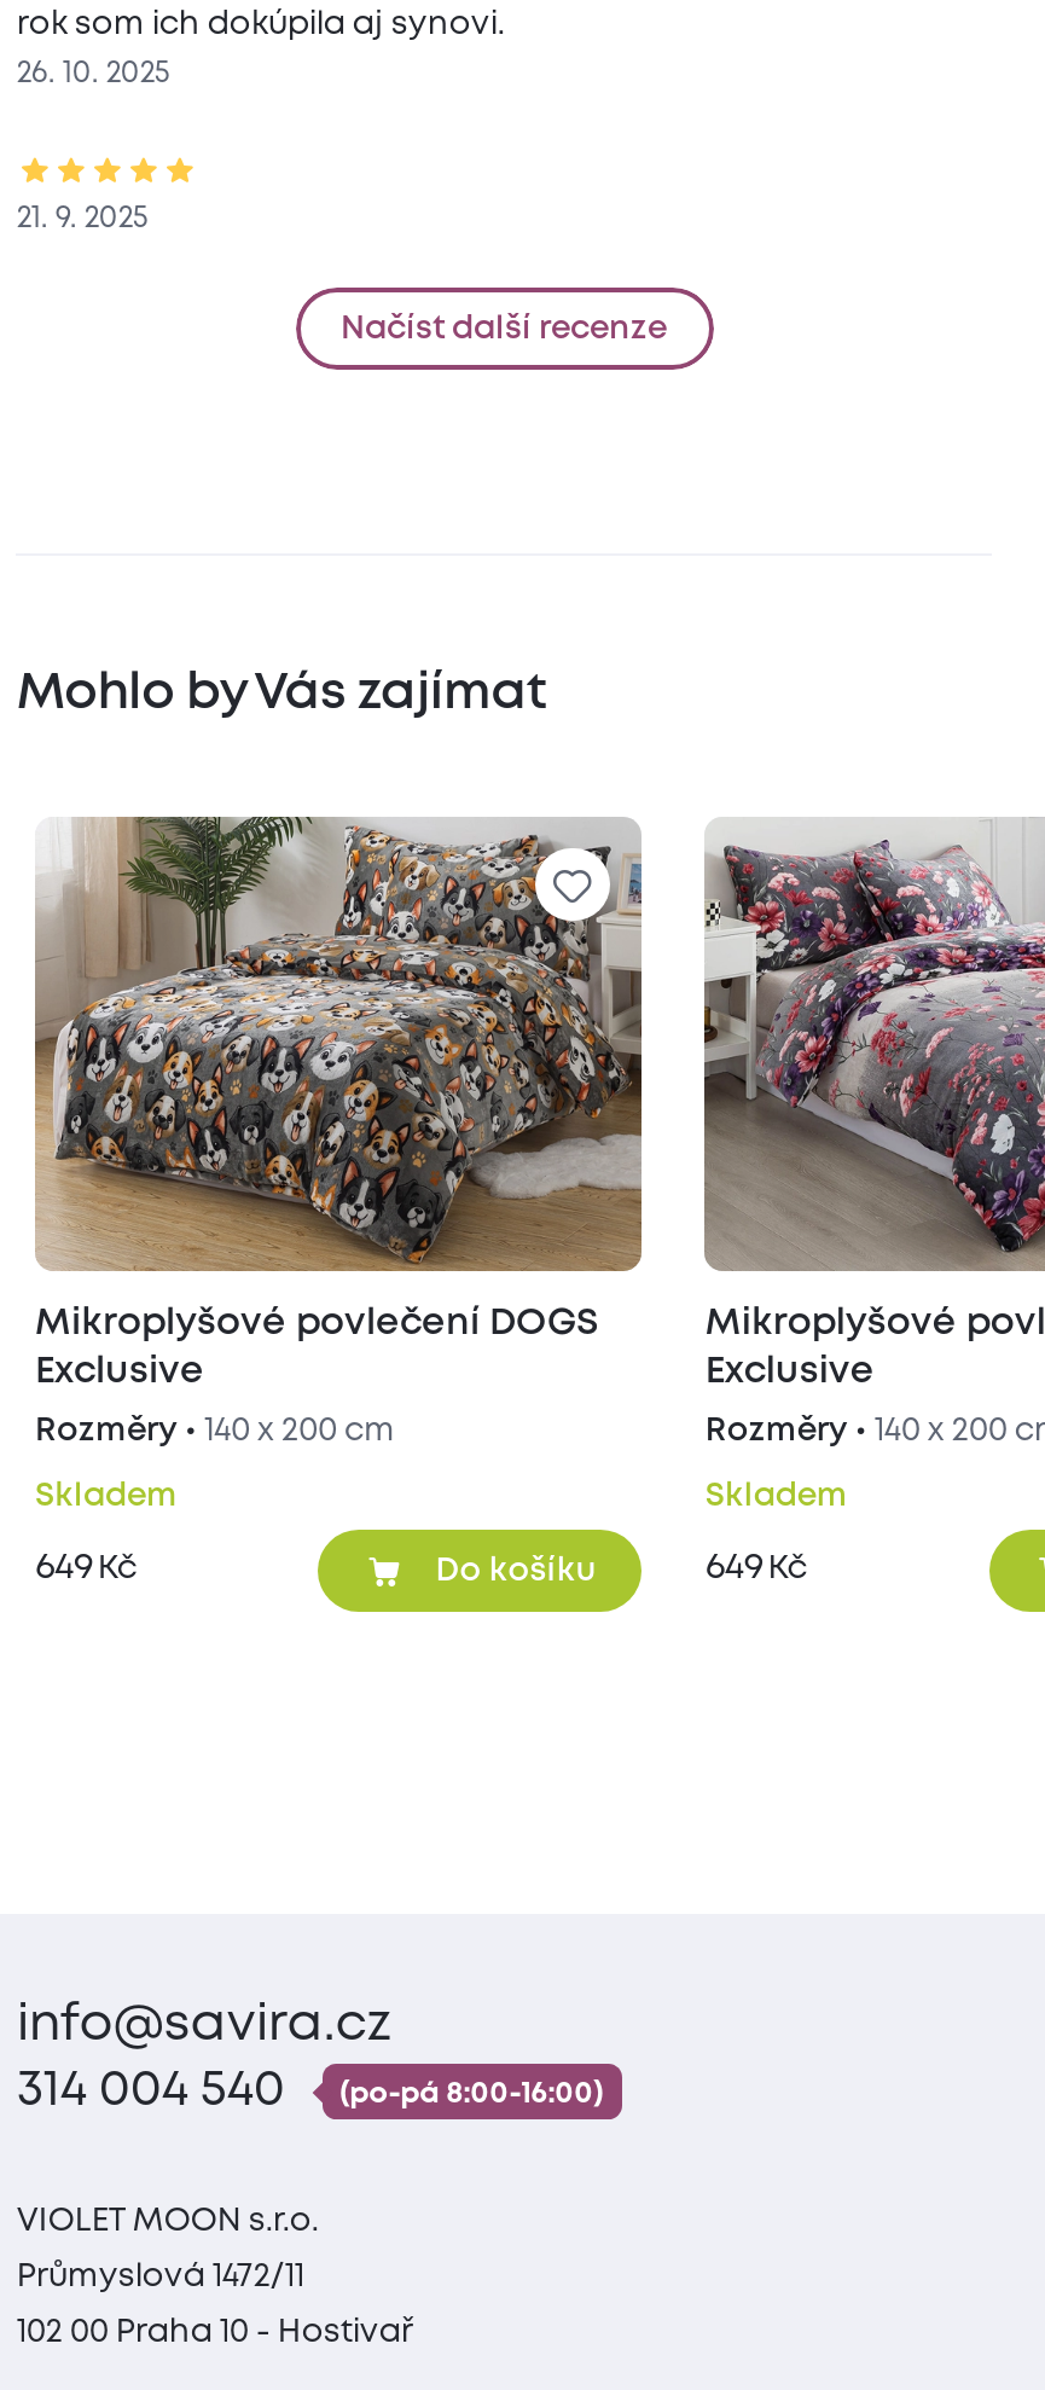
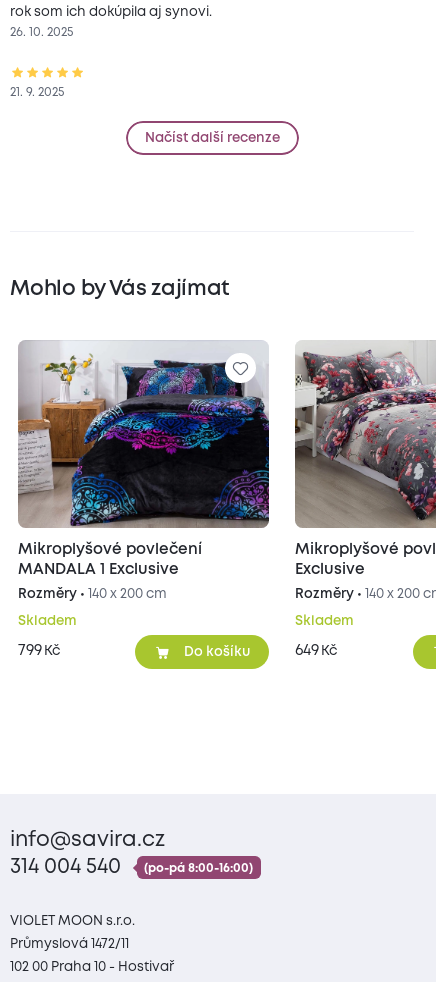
- [image]
- Mikroplyšové povlečení DOGS
- Exclusive
+ [image]
+ Mikroplyšové povlečení
+ MANDALA 1 Exclusive

- 649 Kč
+ 799 Kč
